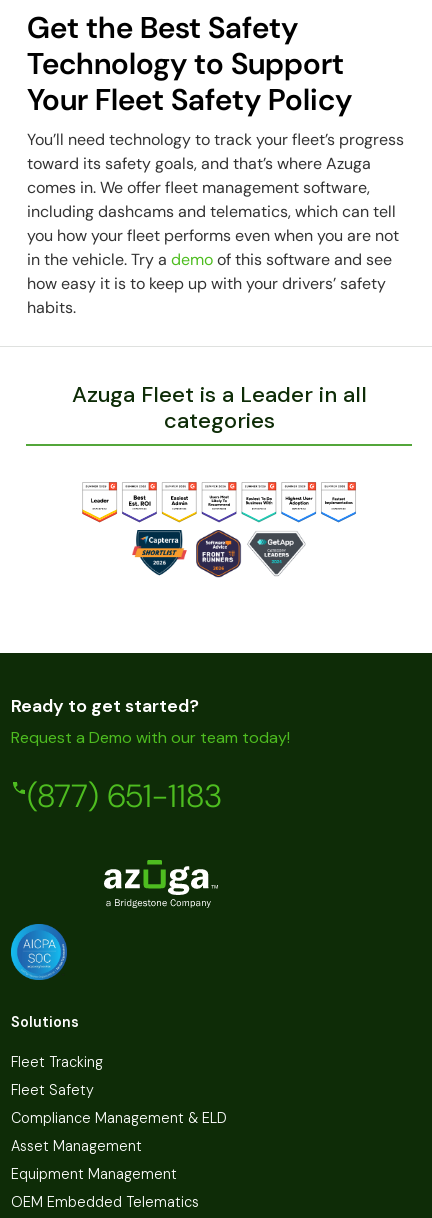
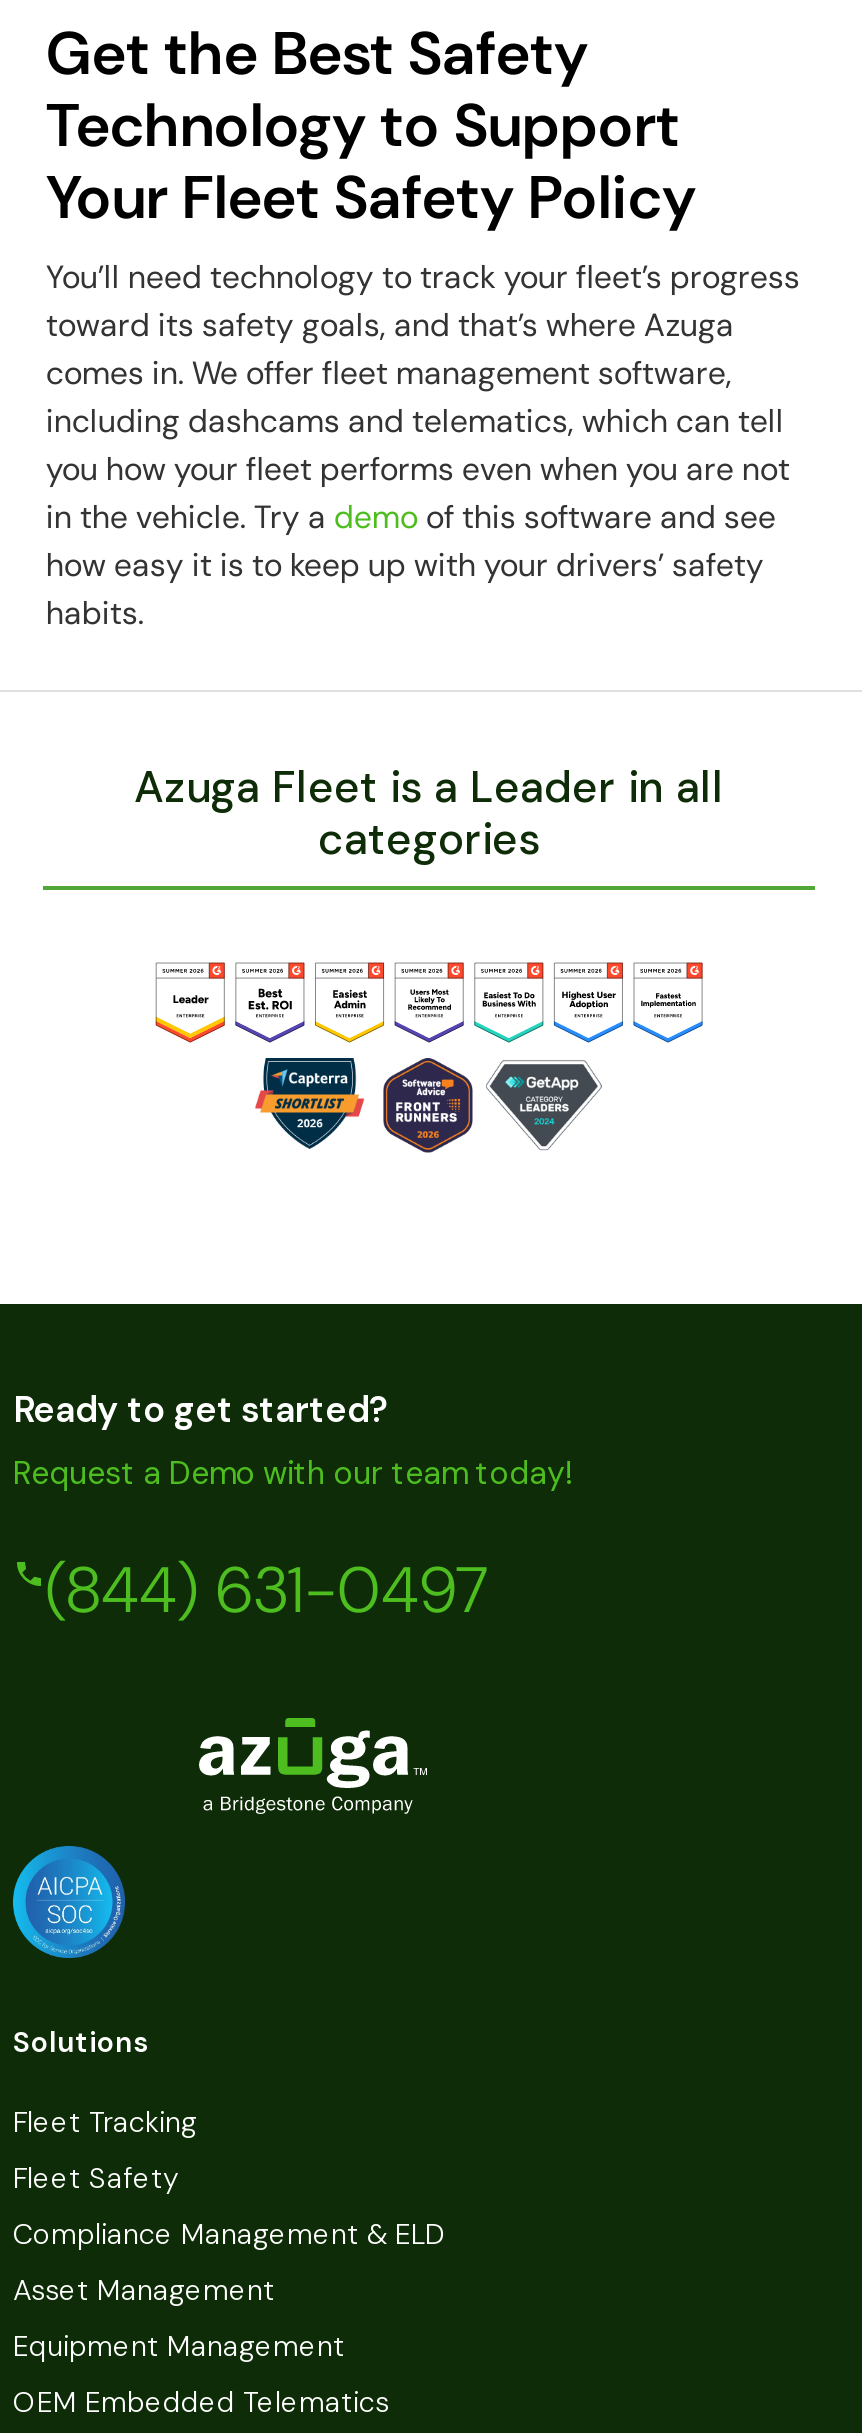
- (877) 651-1183
+ (844) 631-0497
